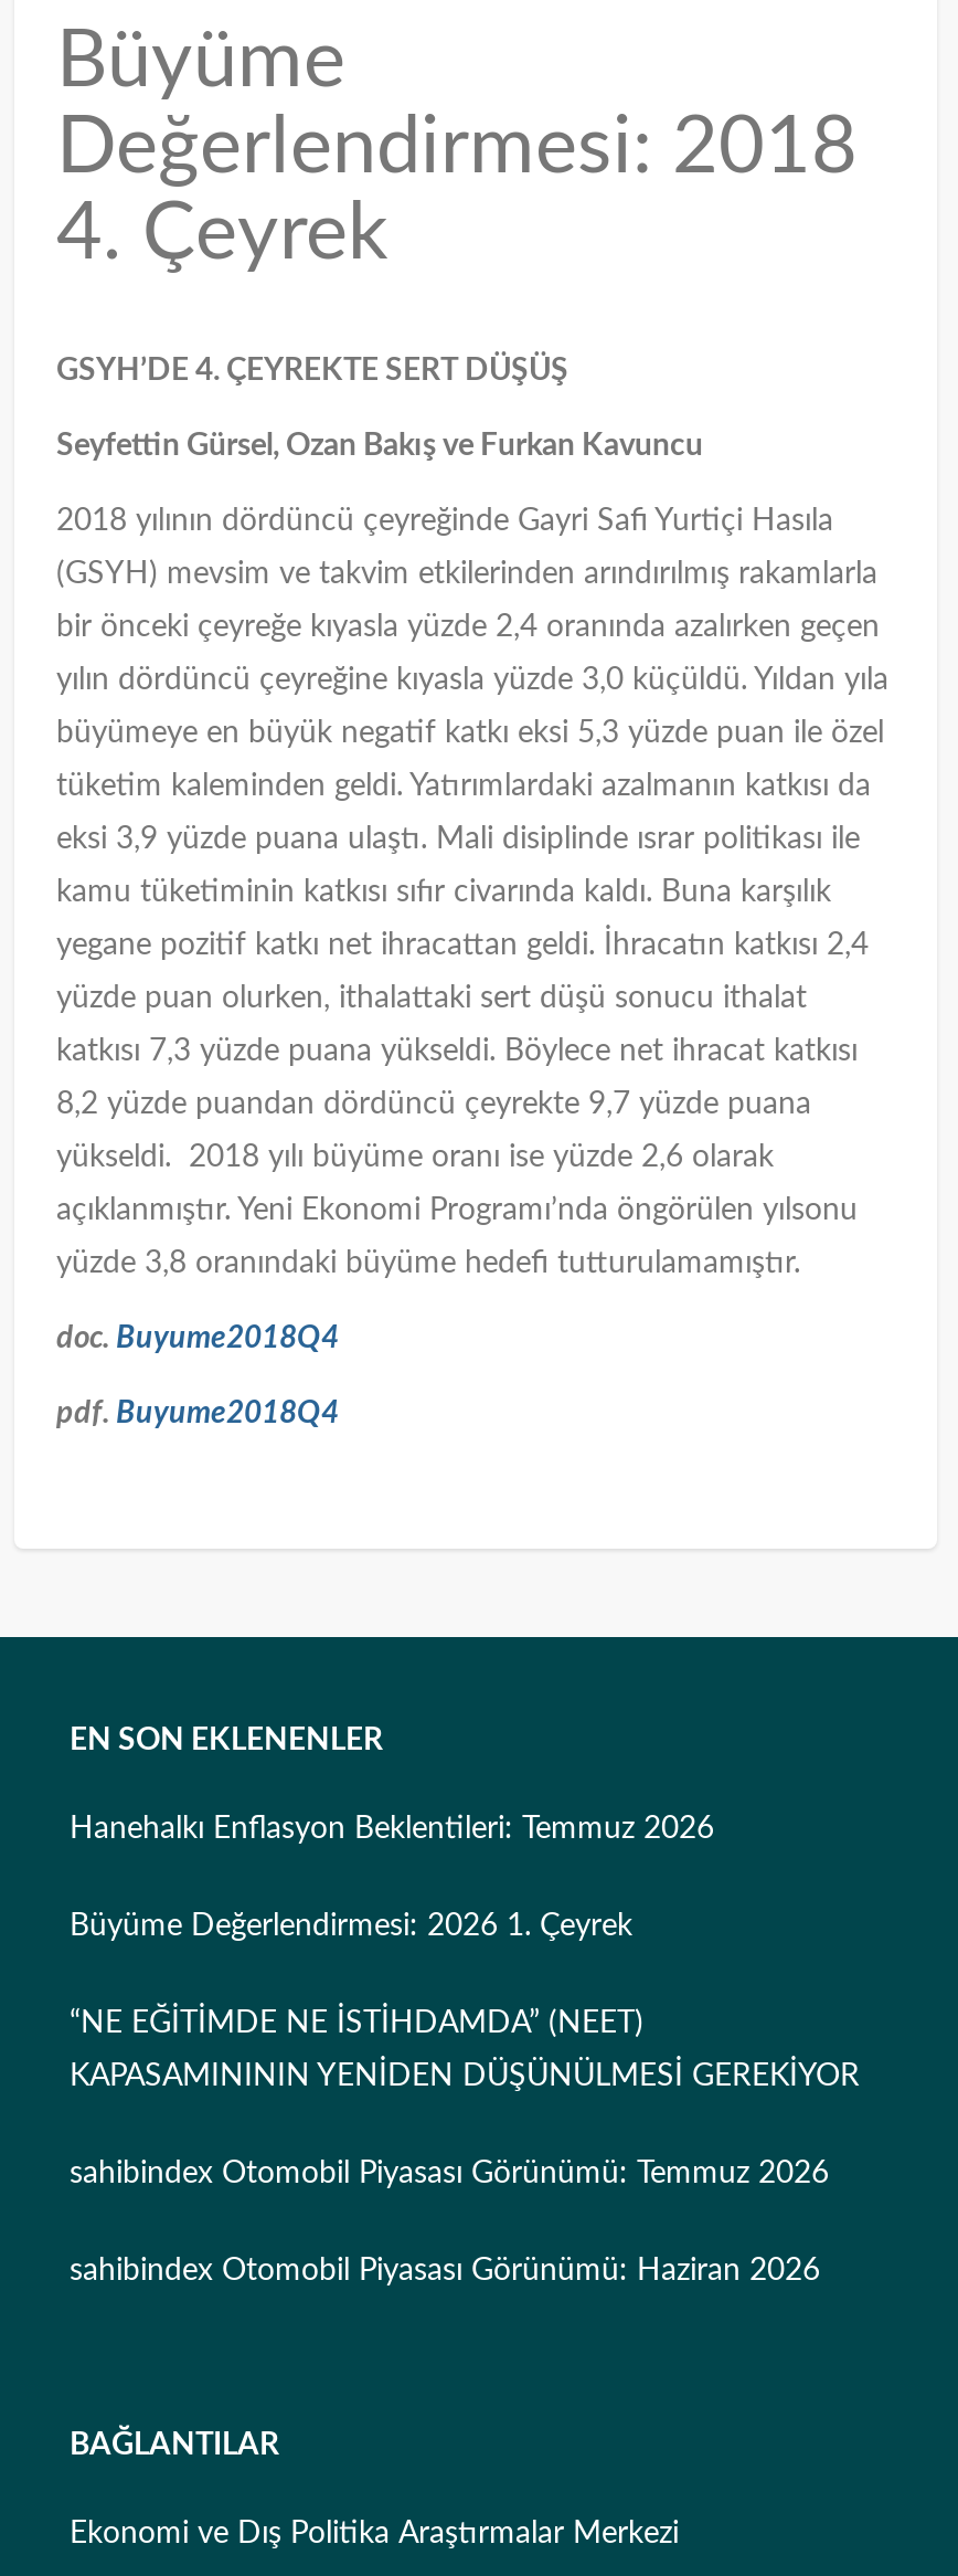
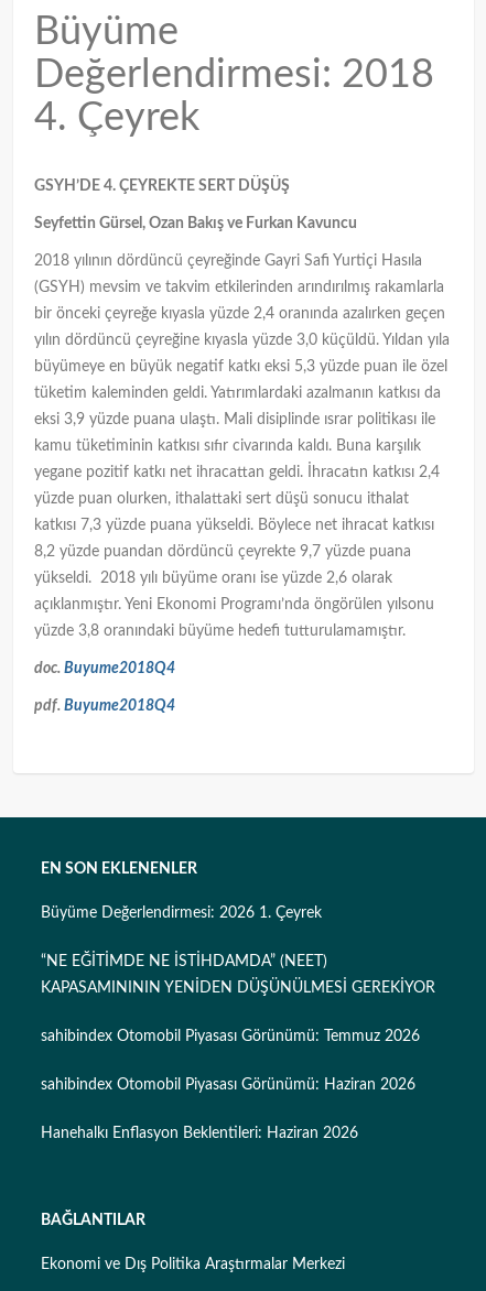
- Hanehalkı Enflasyon Beklentileri: Temmuz 2026

moved up: Büyüme Değerlendirmesi: 2026 1. Çeyrek | “NE EĞİTİMDE NE İSTİHDAMDA” (NEET) | KAPASAMINININ YENİDEN DÜŞÜNÜLMESİ GEREKİYOR | sahibindex Otomobil Piyasası Görünümü: Temmuz 2026 | sahibindex Otomobil Piyasası Görünümü: Haziran 2026

+ Hanehalkı Enflasyon Beklentileri: Haziran 2026
